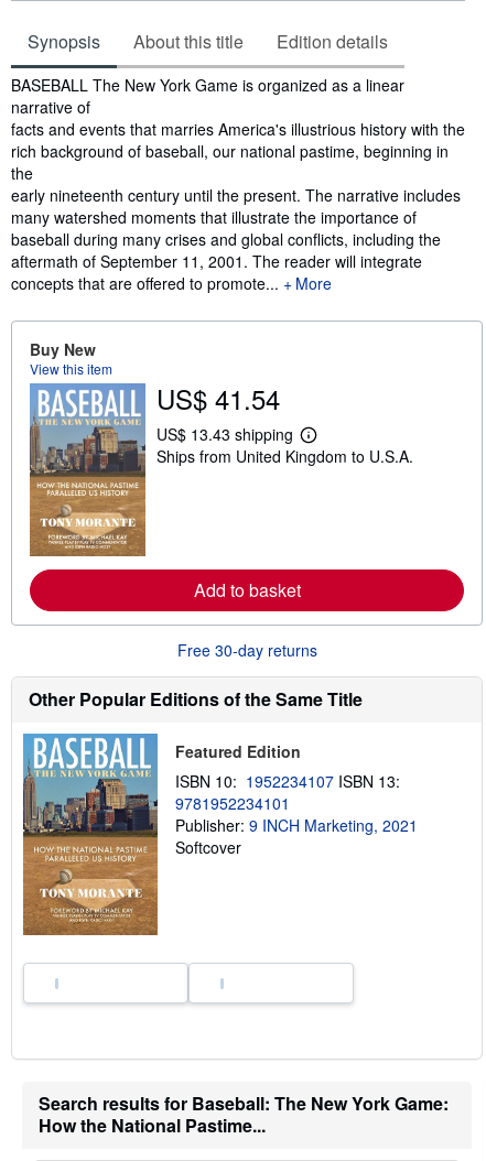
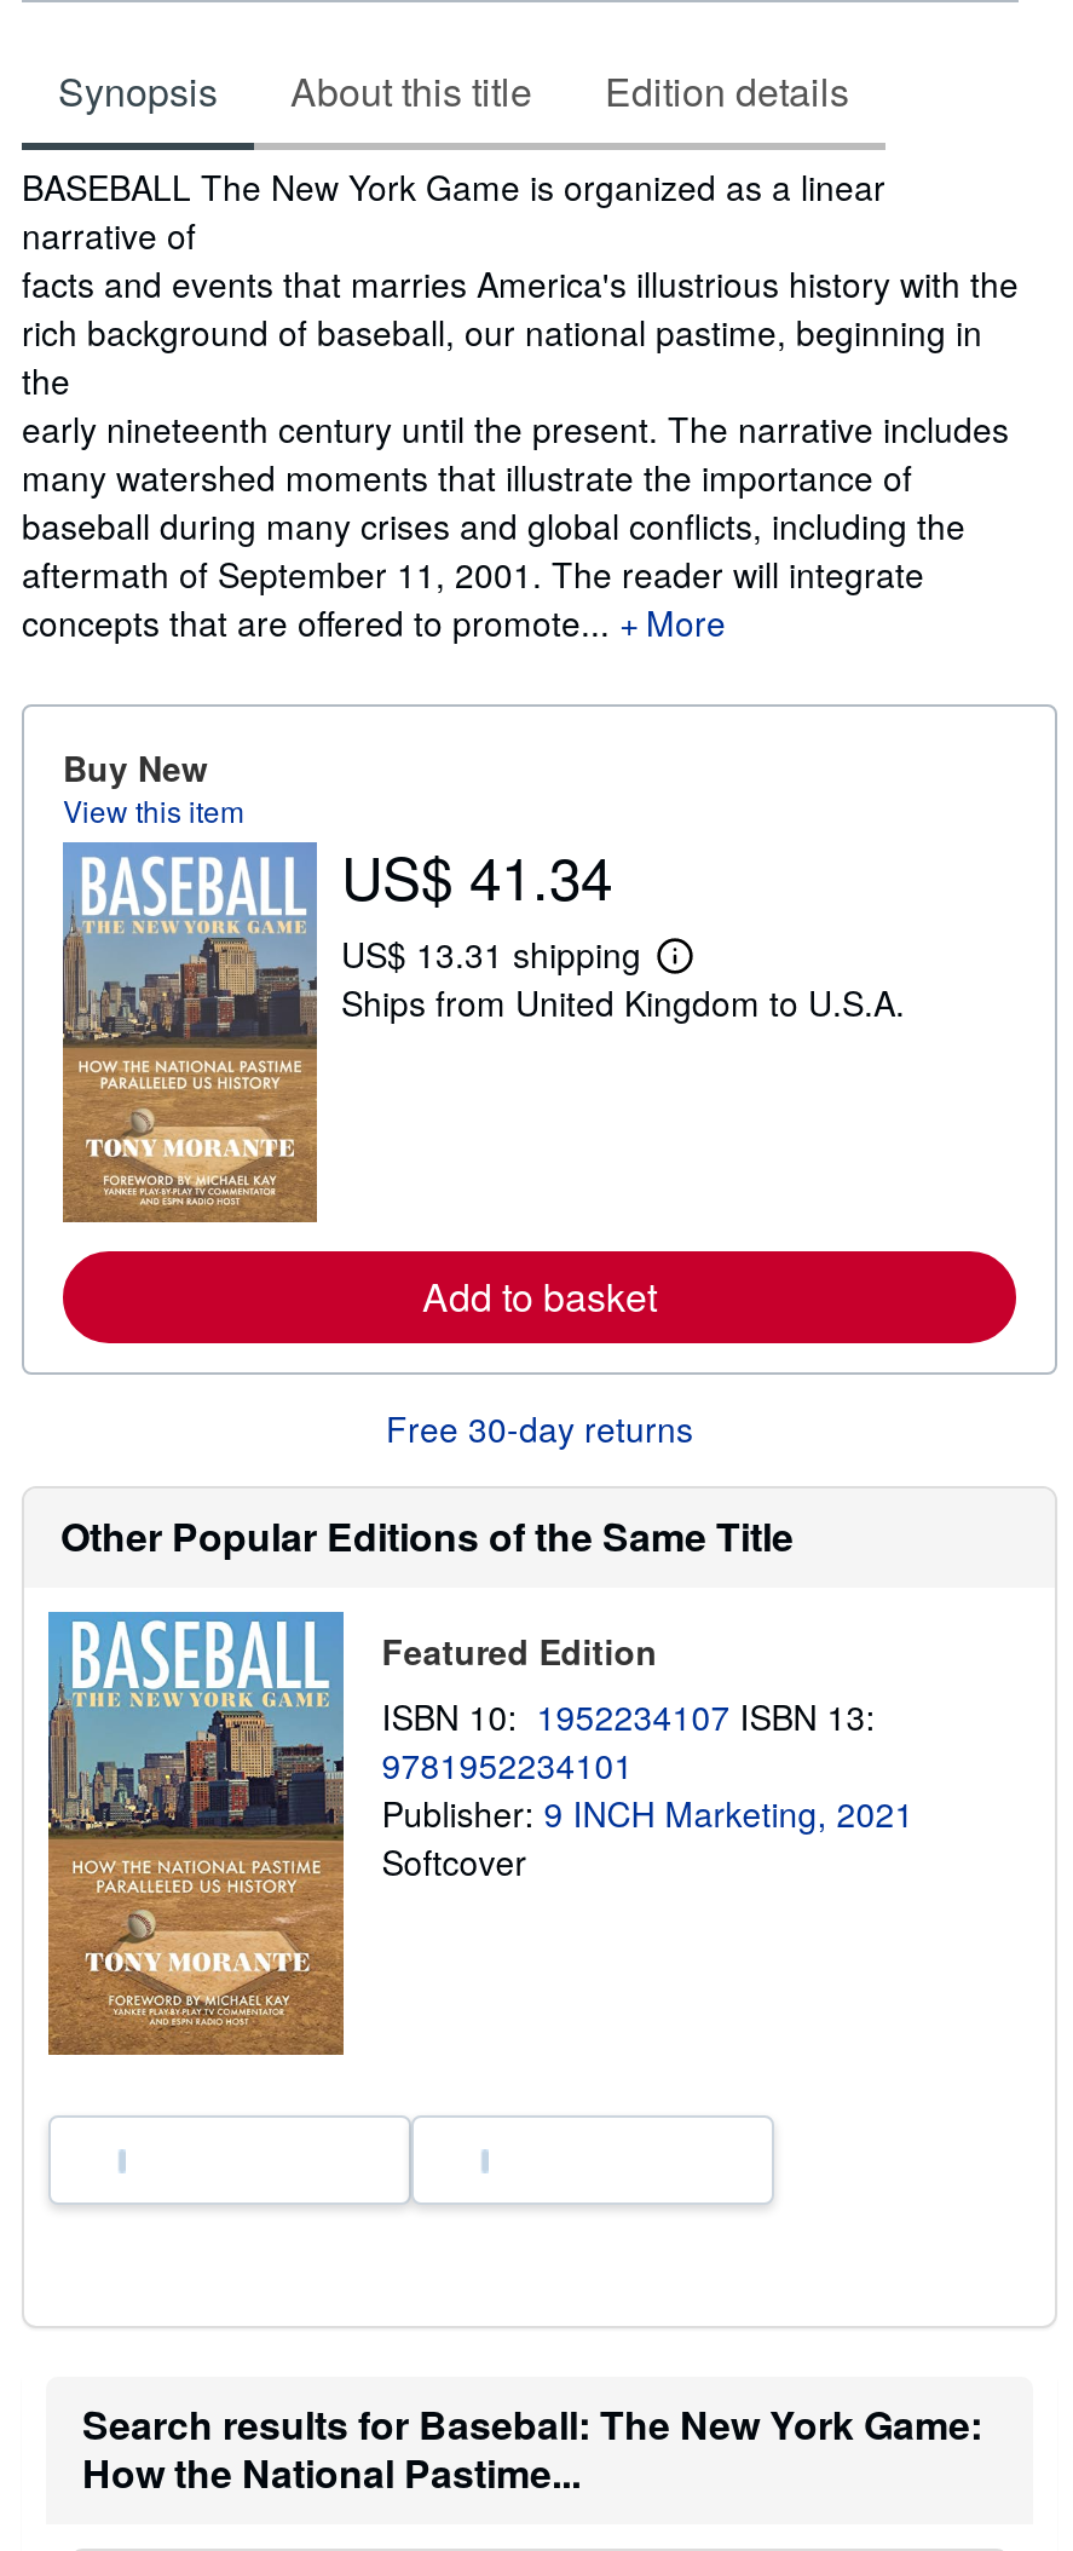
- US$ 41.54
+ US$ 41.34

- US$ 13.43 shipping L
+ US$ 13.31 shipping L
